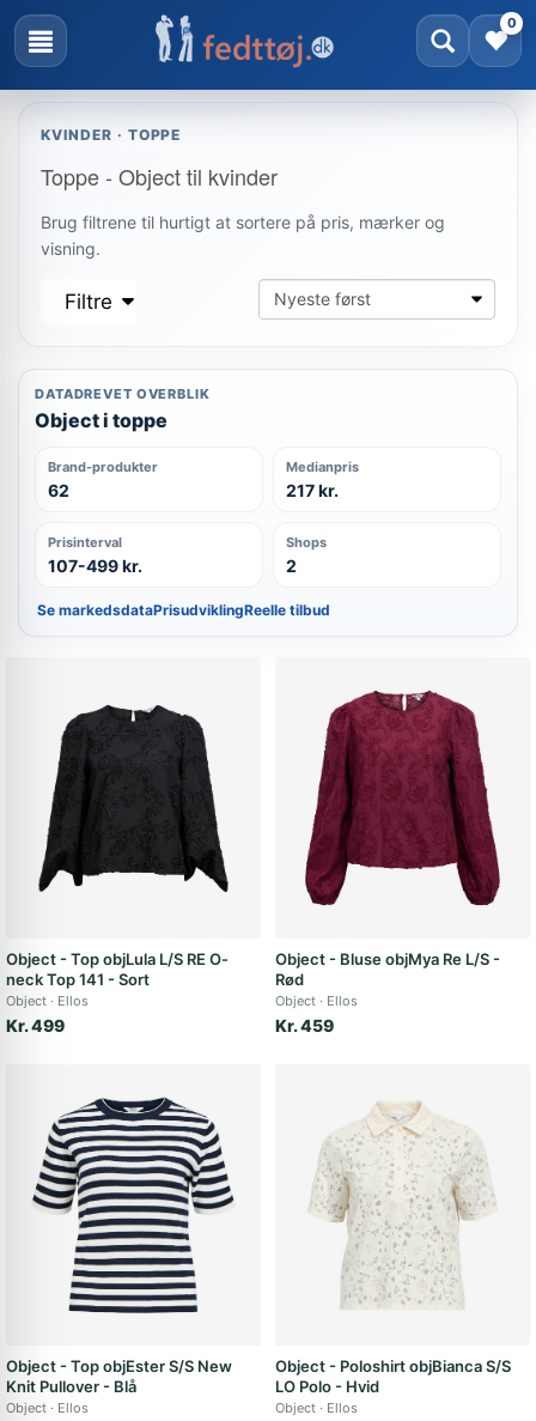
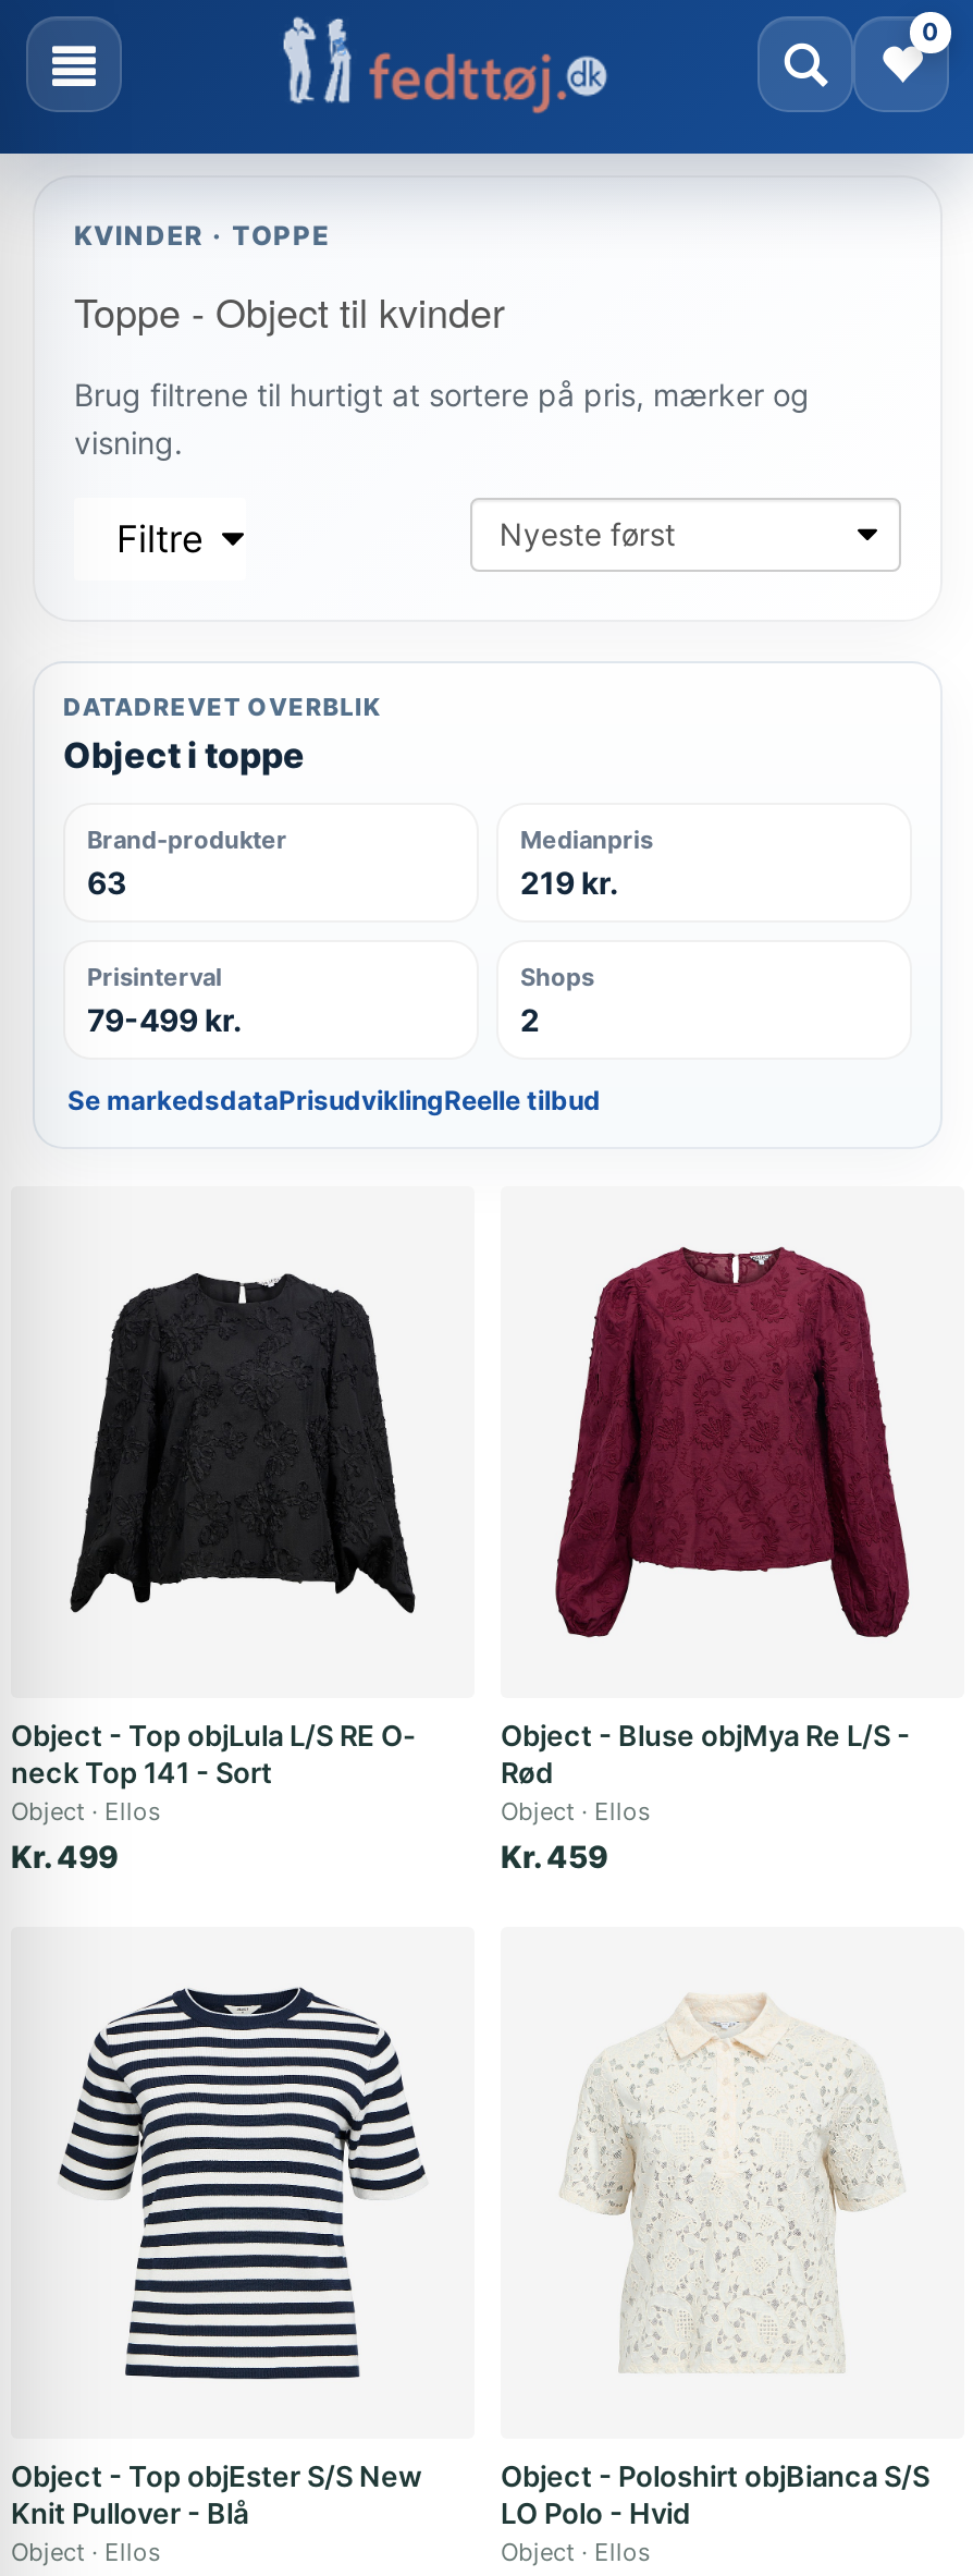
- 62
+ 63

- 217 kr.
+ 219 kr.

- 107-499 kr.
+ 79-499 kr.
